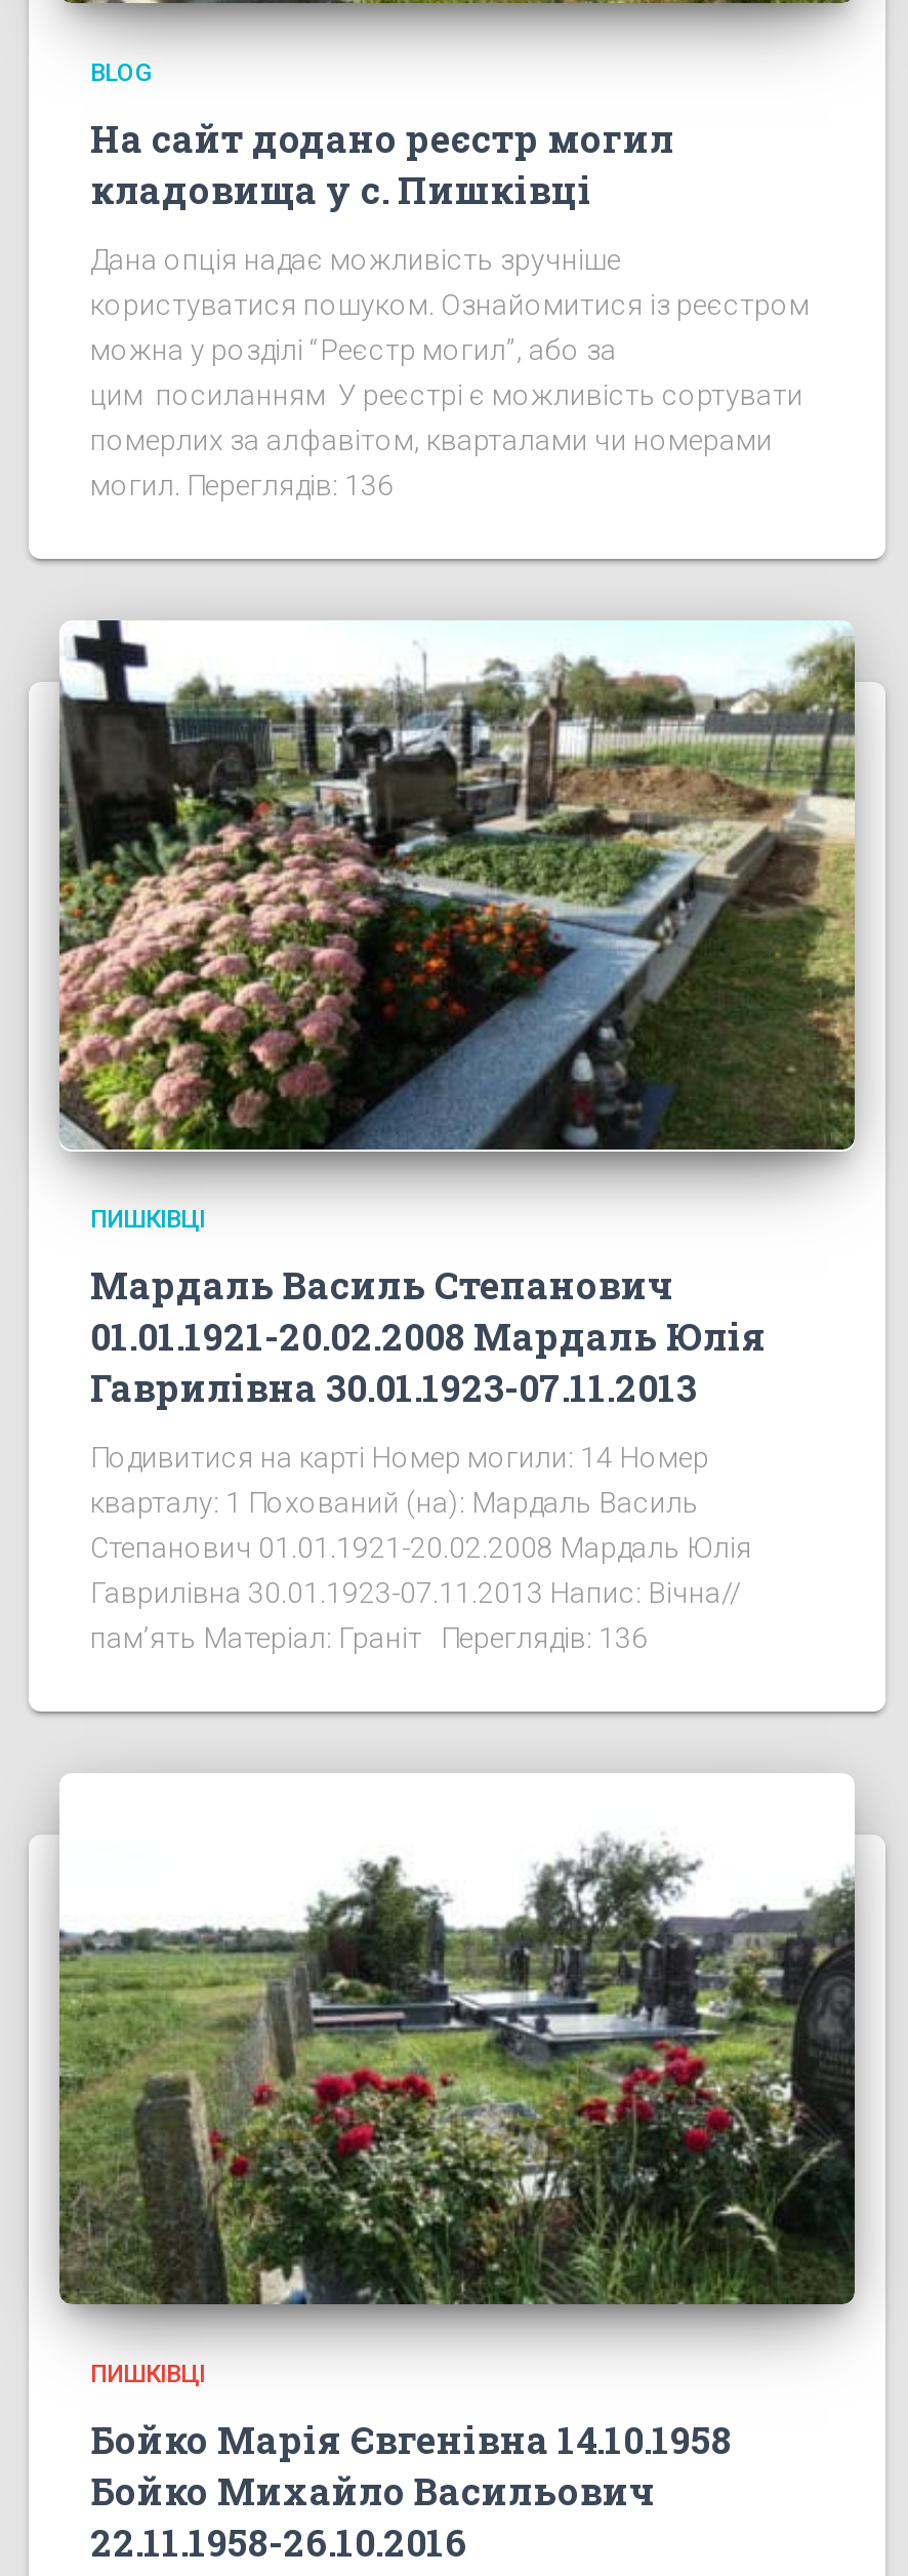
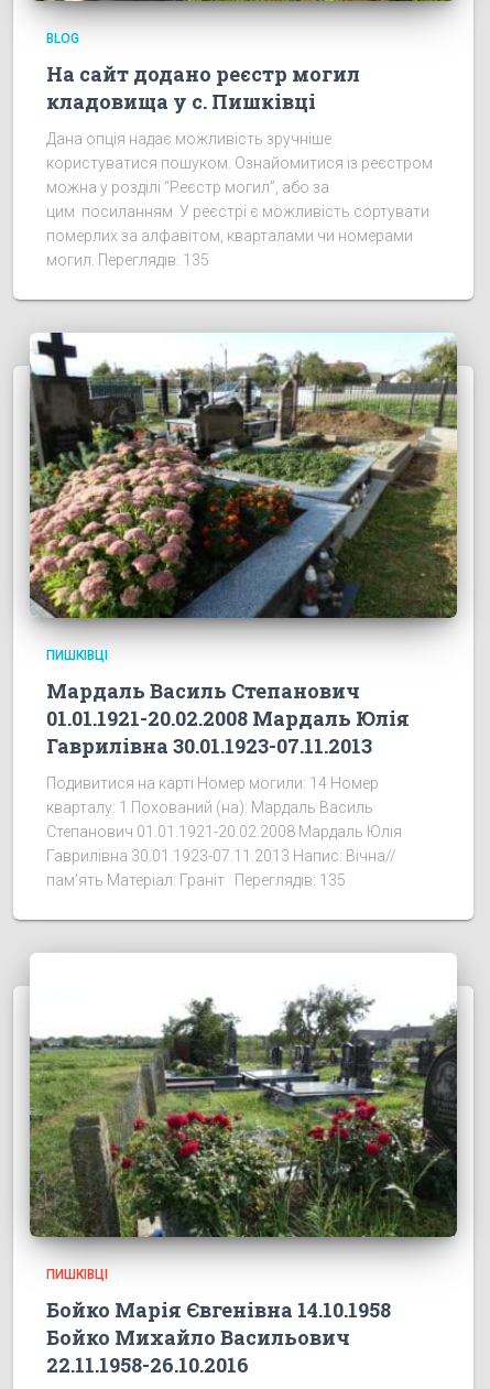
- могил. Переглядів: 136
+ могил. Переглядів: 135

- пам’ять Матеріал: Граніт Переглядів: 136
+ пам’ять Матеріал: Граніт Переглядів: 135
